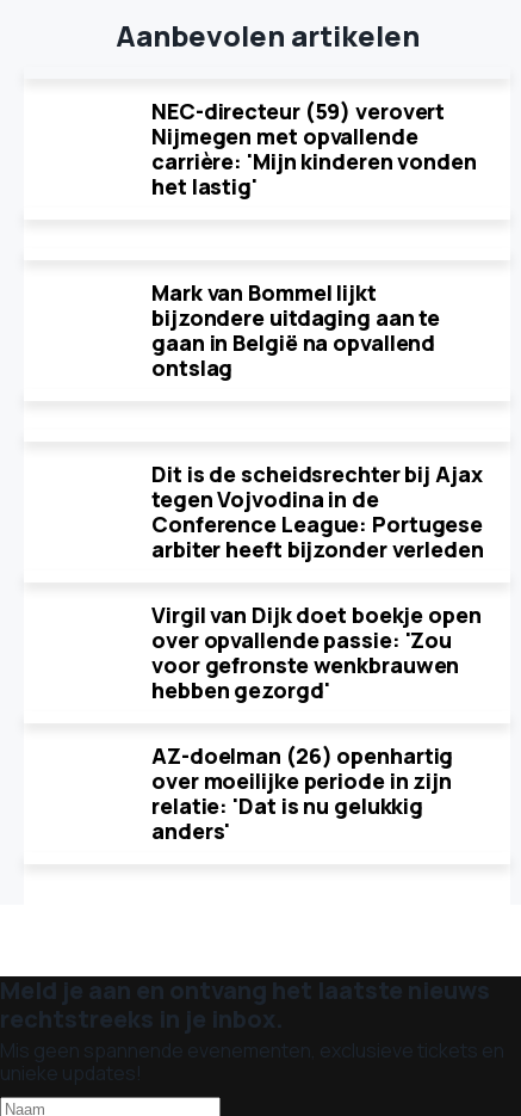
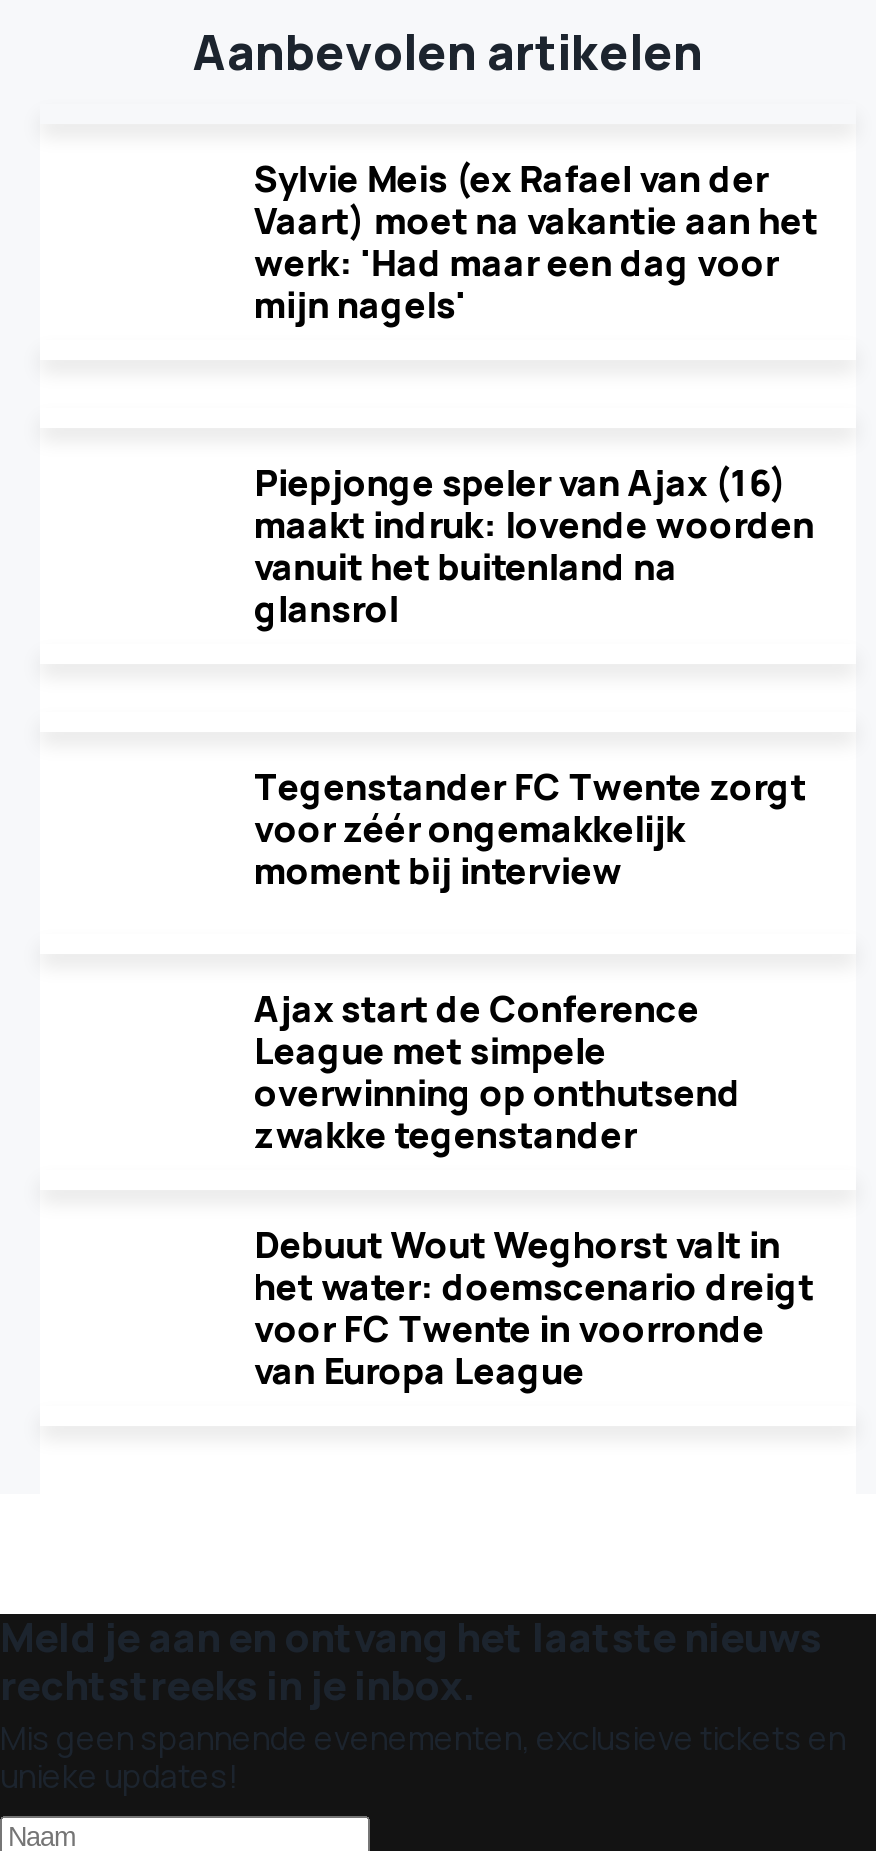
- NEC-directeur (59) verovert
- Nijmegen met opvallende
- carrière: 'Mijn kinderen vonden
- het lastig'
+ Sylvie Meis (ex Rafael van der
+ Vaart) moet na vakantie aan het
+ werk: 'Had maar een dag voor
+ mijn nagels'

- Mark van Bommel lijkt
- bijzondere uitdaging aan te
- gaan in België na opvallend
- ontslag
+ Piepjonge speler van Ajax (16)
+ maakt indruk: lovende woorden
+ vanuit het buitenland na
+ glansrol

- Dit is de scheidsrechter bij Ajax
- tegen Vojvodina in de
- Conference League: Portugese
- arbiter heeft bijzonder verleden
+ Tegenstander FC Twente zorgt
+ voor zéér ongemakkelijk
+ moment bij interview

- Virgil van Dijk doet boekje open
- over opvallende passie: 'Zou
- voor gefronste wenkbrauwen
- hebben gezorgd'
+ Ajax start de Conference
+ League met simpele
+ overwinning op onthutsend
+ zwakke tegenstander

- AZ-doelman (26) openhartig
- over moeilijke periode in zijn
- relatie: 'Dat is nu gelukkig
- anders'
+ Debuut Wout Weghorst valt in
+ het water: doemscenario dreigt
+ voor FC Twente in voorronde
+ van Europa League
